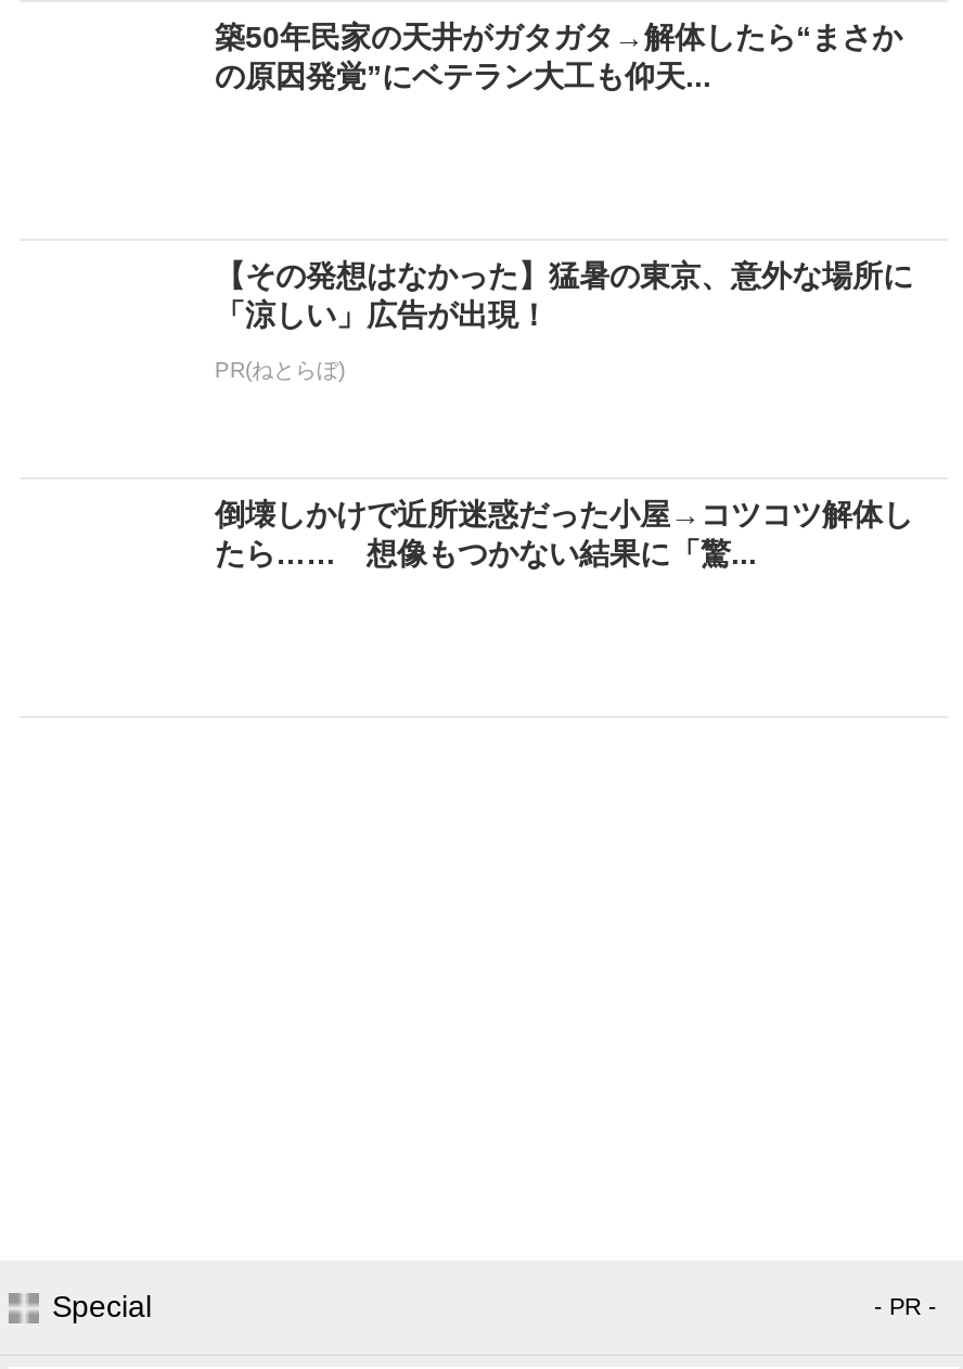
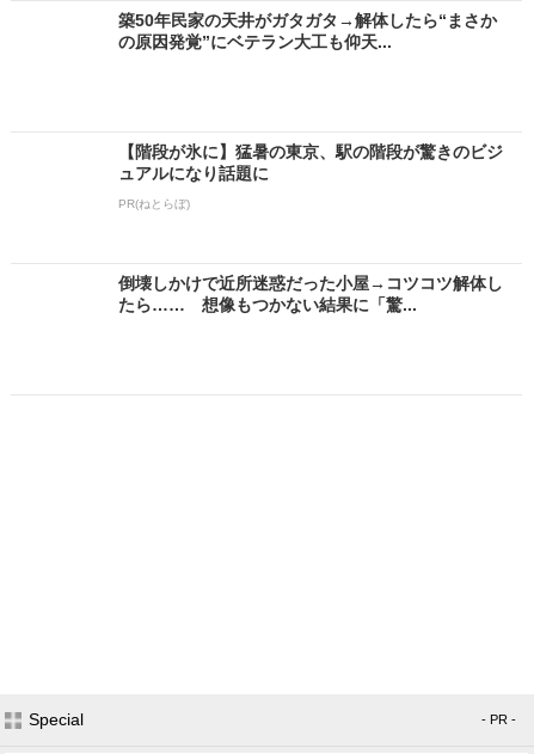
- 【その発想はなかった】猛暑の東京、意外な場所に
- 「涼しい」広告が出現！
+ 【階段が氷に】猛暑の東京、駅の階段が驚きのビジ
+ ュアルになり話題に
